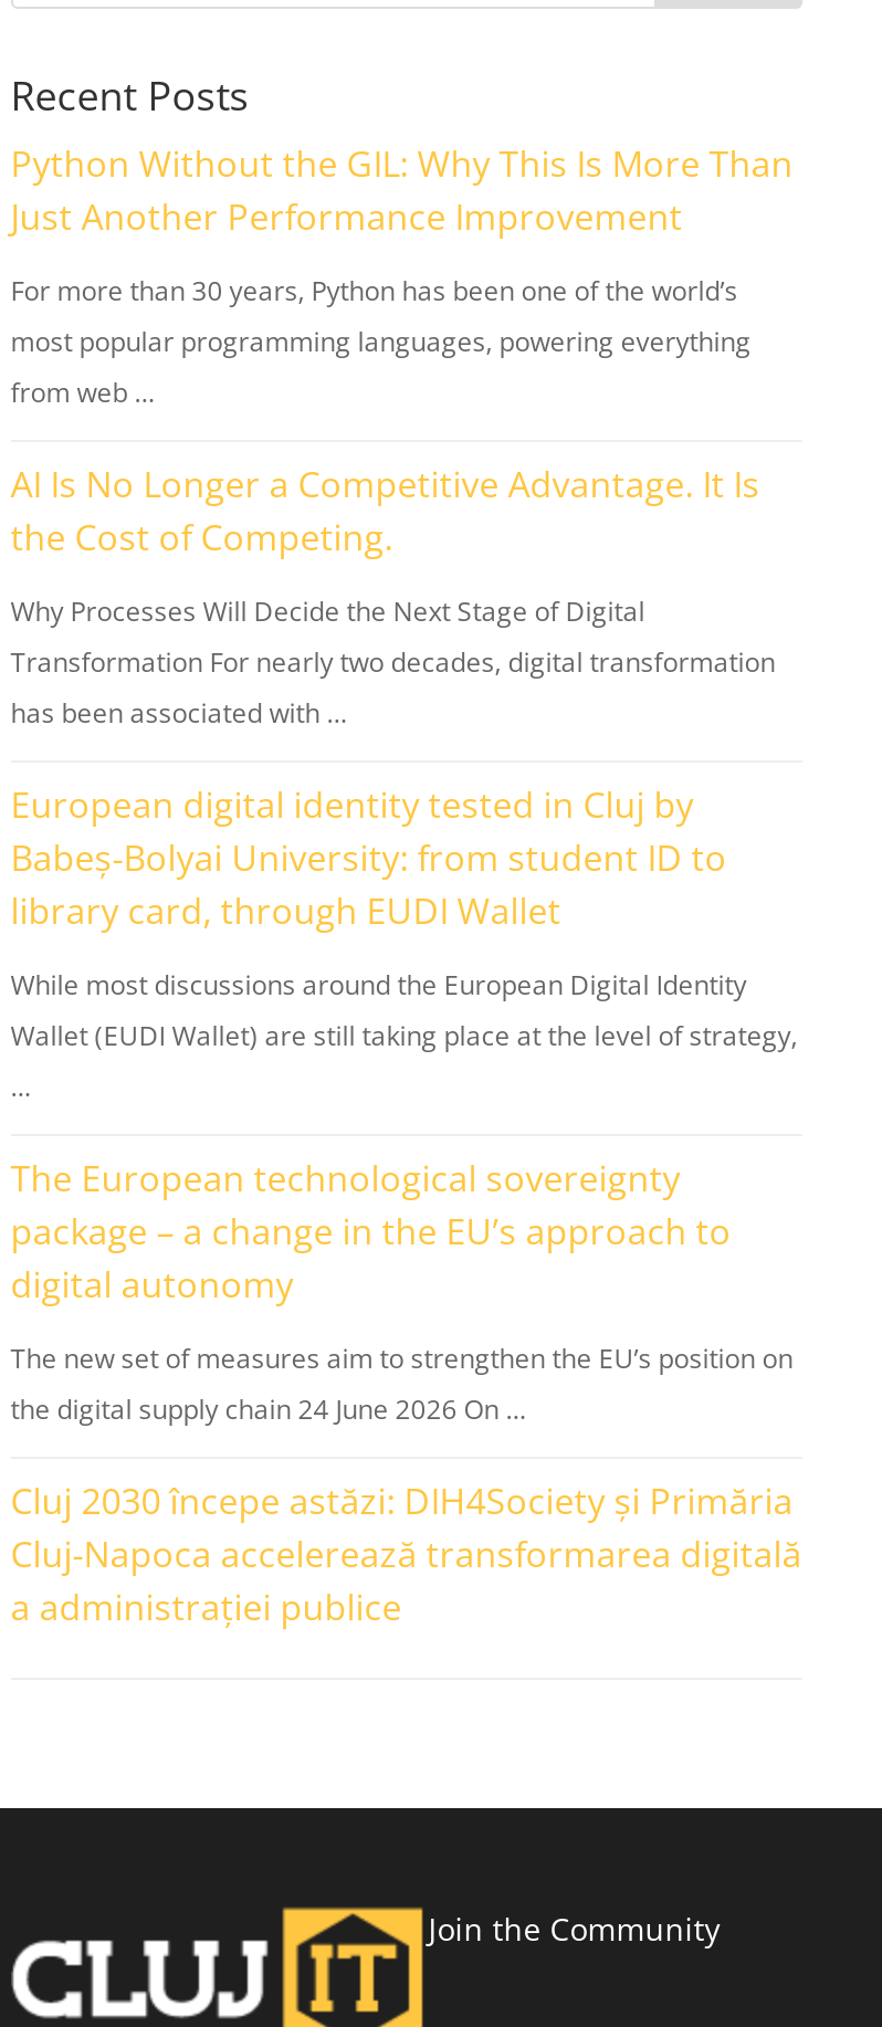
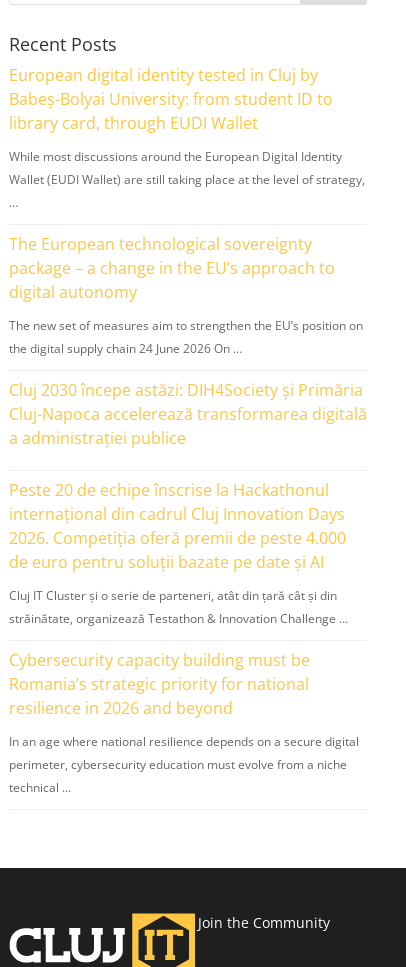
- Python Without the GIL: Why This Is More Than
- Just Another Performance Improvement
- For more than 30 years, Python has been one of the world’s
- most popular programming languages, powering everything
- from web …
- AI Is No Longer a Competitive Advantage. It Is
- the Cost of Competing.
- Why Processes Will Decide the Next Stage of Digital
- Transformation For nearly two decades, digital transformation
- has been associated with …

moved up: European digital identity tested in Cluj by | Babeș-Bolyai University: from student ID to | library card, through EUDI Wallet | ... | Cluj-Napoca accelerează transformarea digitală | a administrației publice

+ Peste 20 de echipe înscrise la Hackathonul
+ internațional din cadrul Cluj Innovation Days
+ 2026. Competiția oferă premii de peste 4.000
+ de euro pentru soluții bazate pe date și AI
+ Cluj IT Cluster și o serie de parteneri, atât din țară cât și din
+ străinătate, organizează Testathon & Innovation Challenge …
+ Cybersecurity capacity building must be
+ Romania’s strategic priority for national
+ resilience in 2026 and beyond
+ In an age where national resilience depends on a secure digital
+ perimeter, cybersecurity education must evolve from a niche
+ technical …
